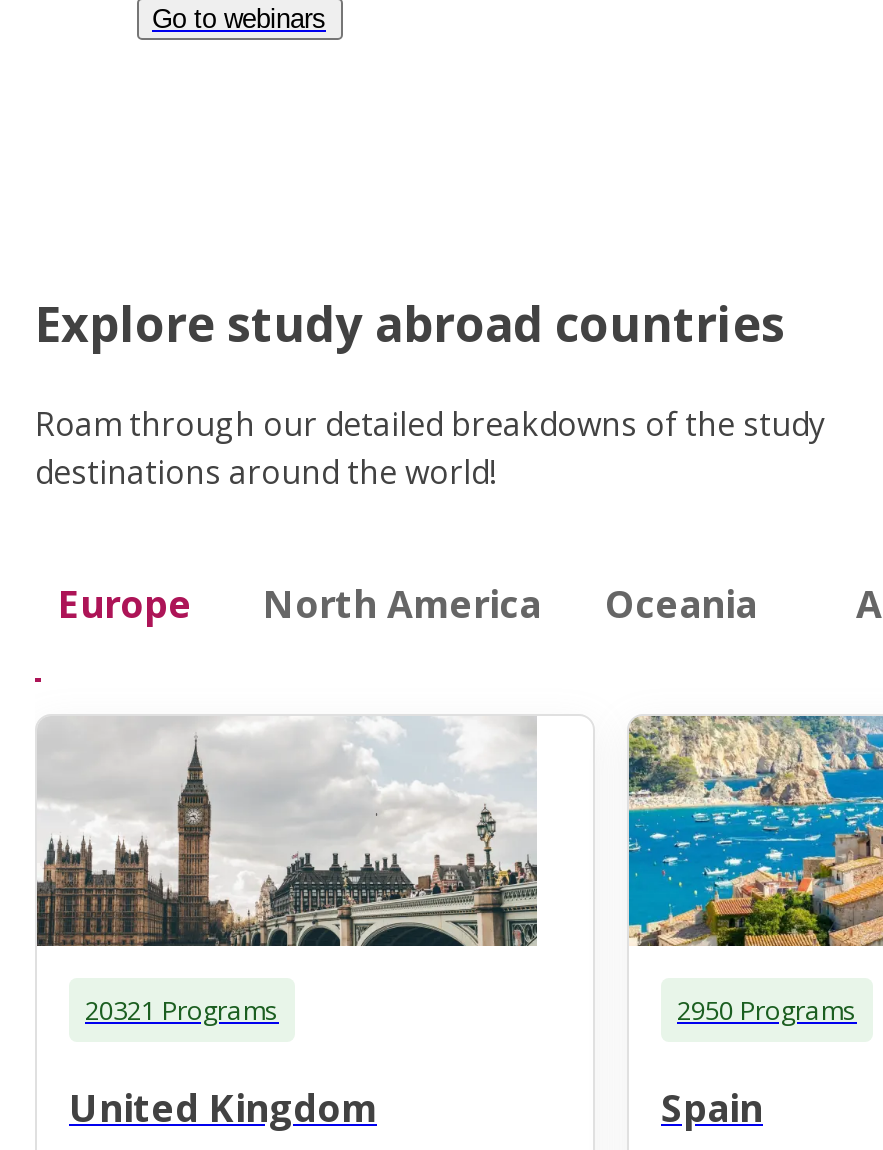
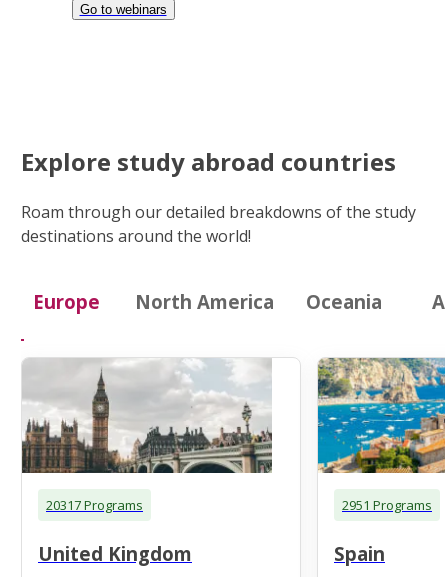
- 20321 Programs
+ 20317 Programs

- 2950 Programs
+ 2951 Programs
